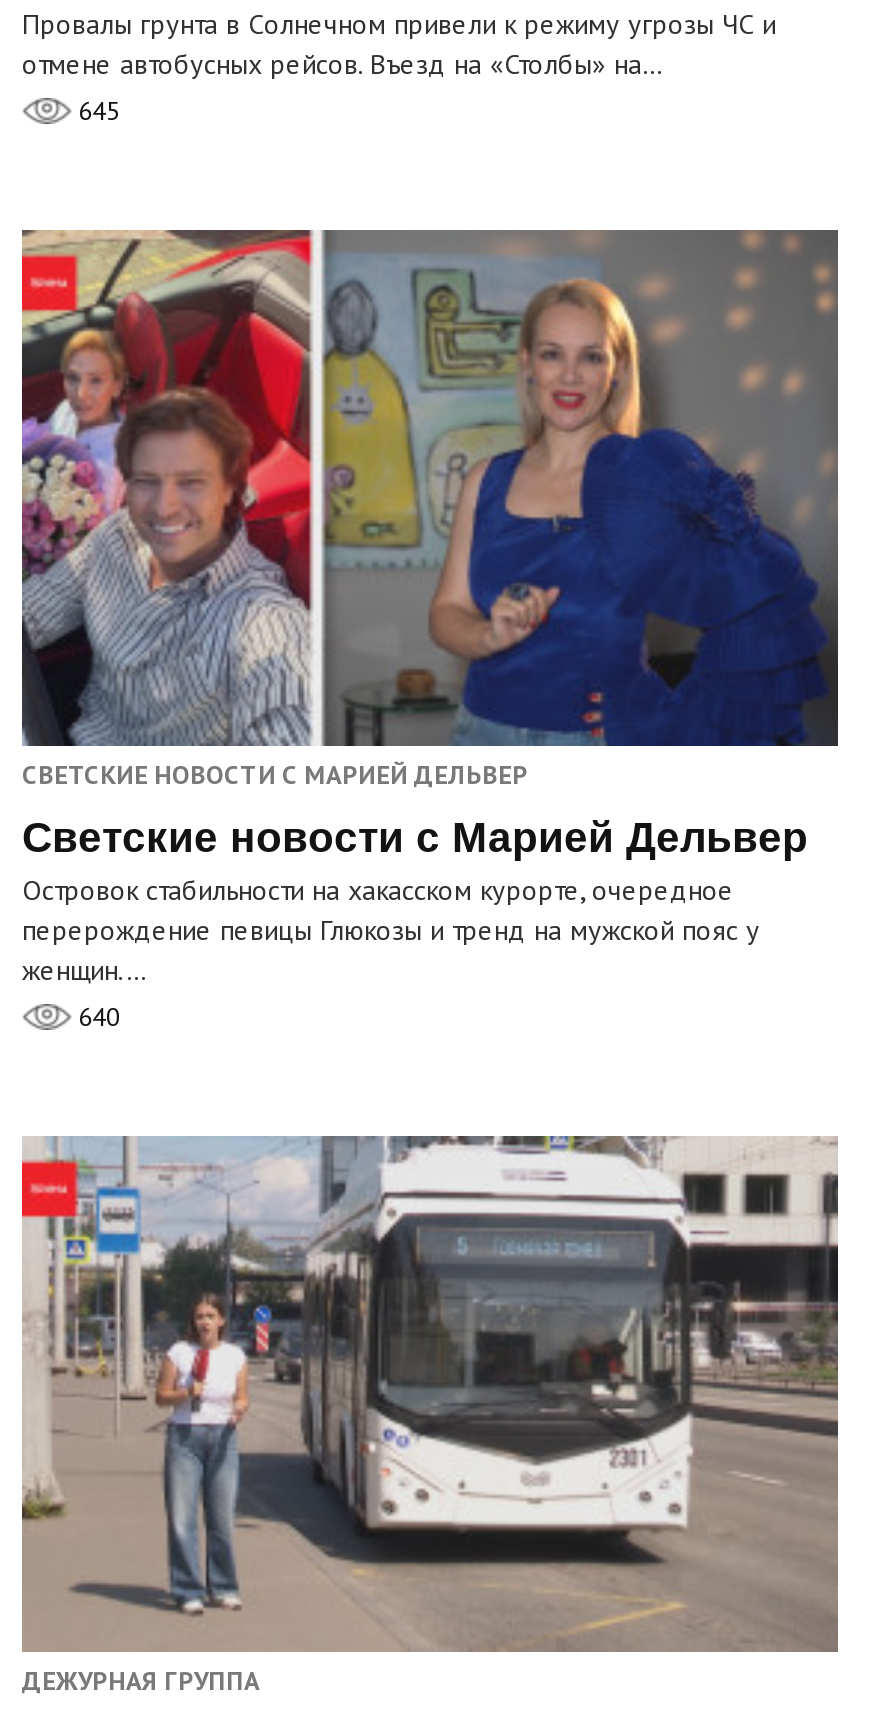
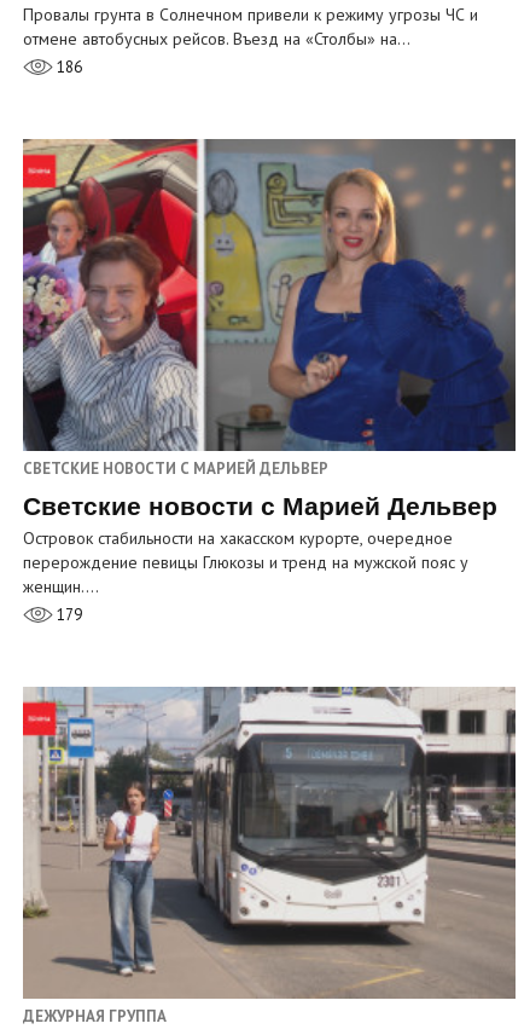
- 645
+ 186

- 640
+ 179
